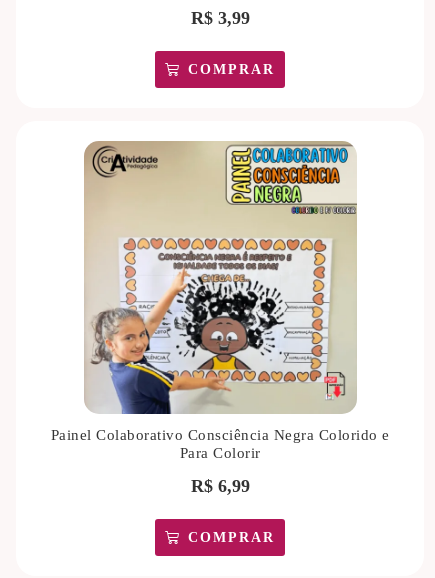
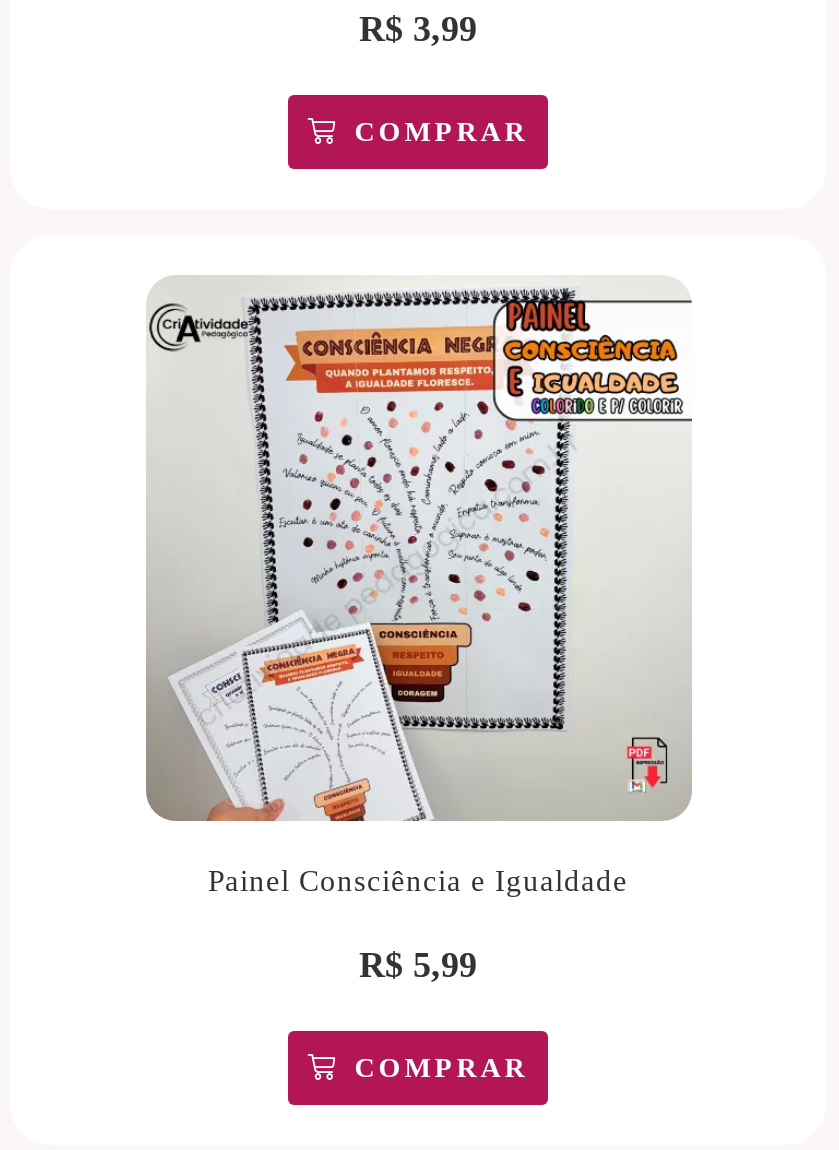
- [image]
- Painel Colaborativo Consciência Negra Colorido e
- Para Colorir
+ [image]
+ Painel Consciência e Igualdade

- R$6,99
+ R$5,99
